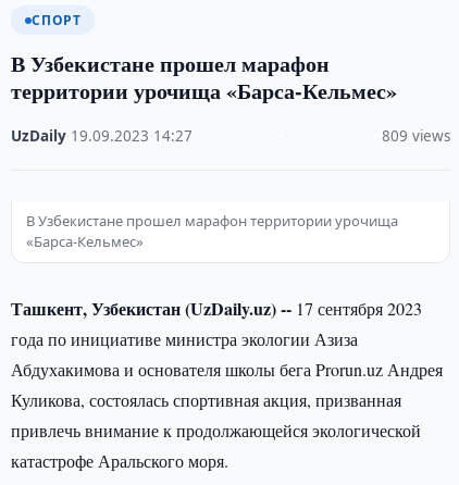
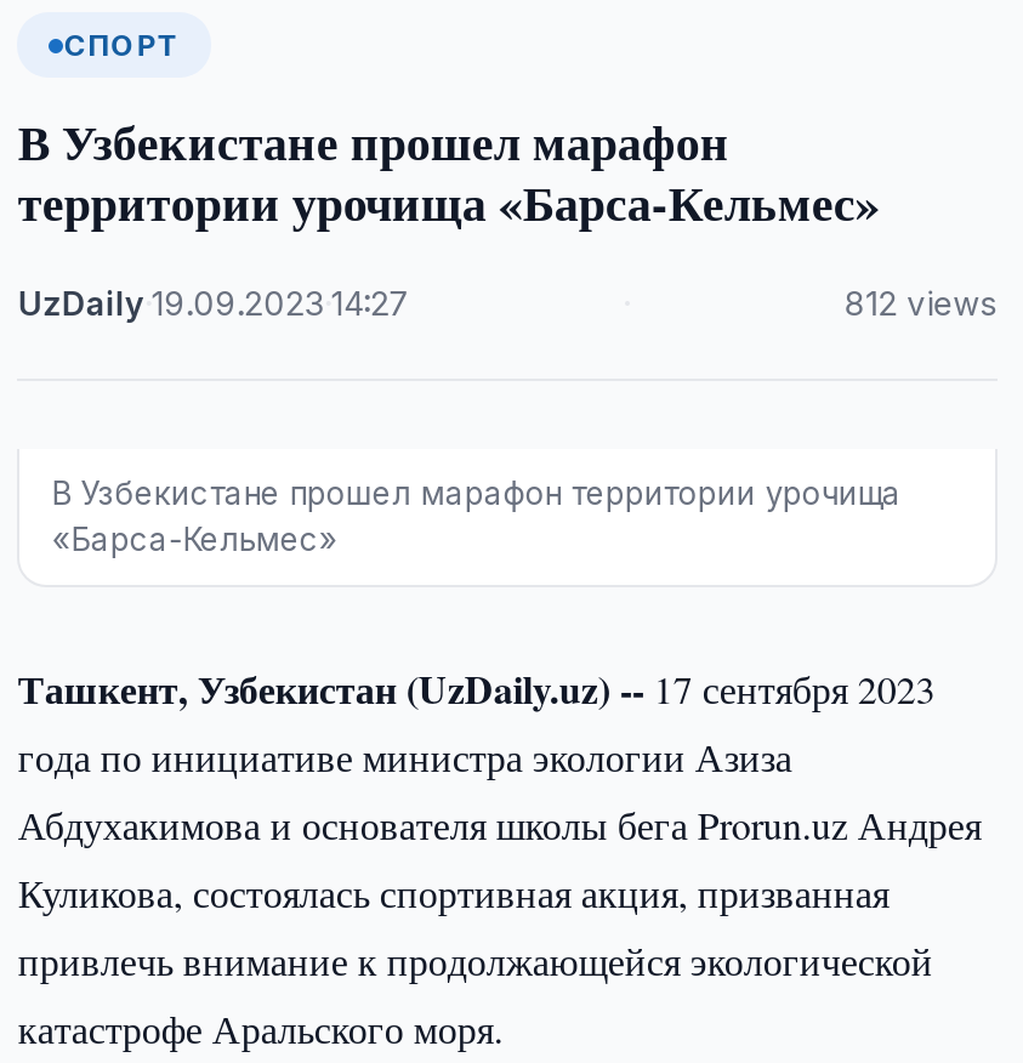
- 809 views
+ 812 views
